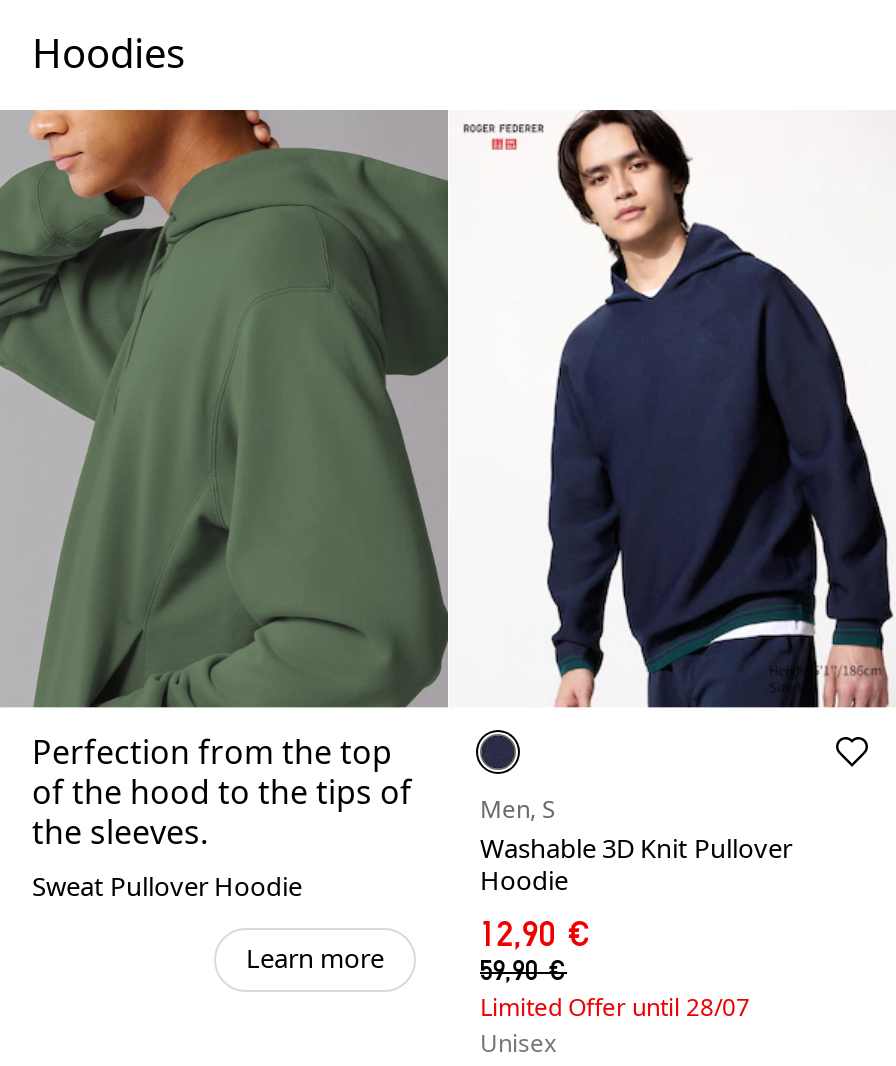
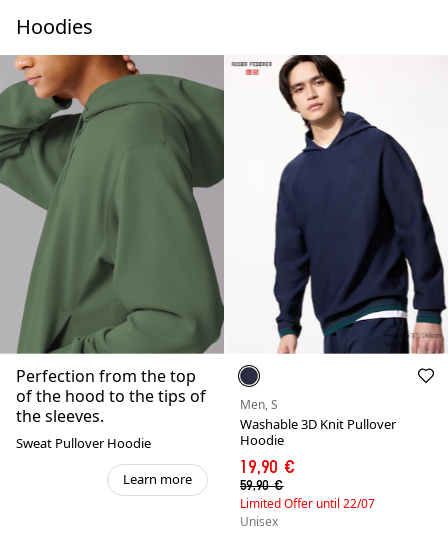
- 12,90 €
+ 19,90 €

- Limited Offer until 28/07
+ Limited Offer until 22/07
